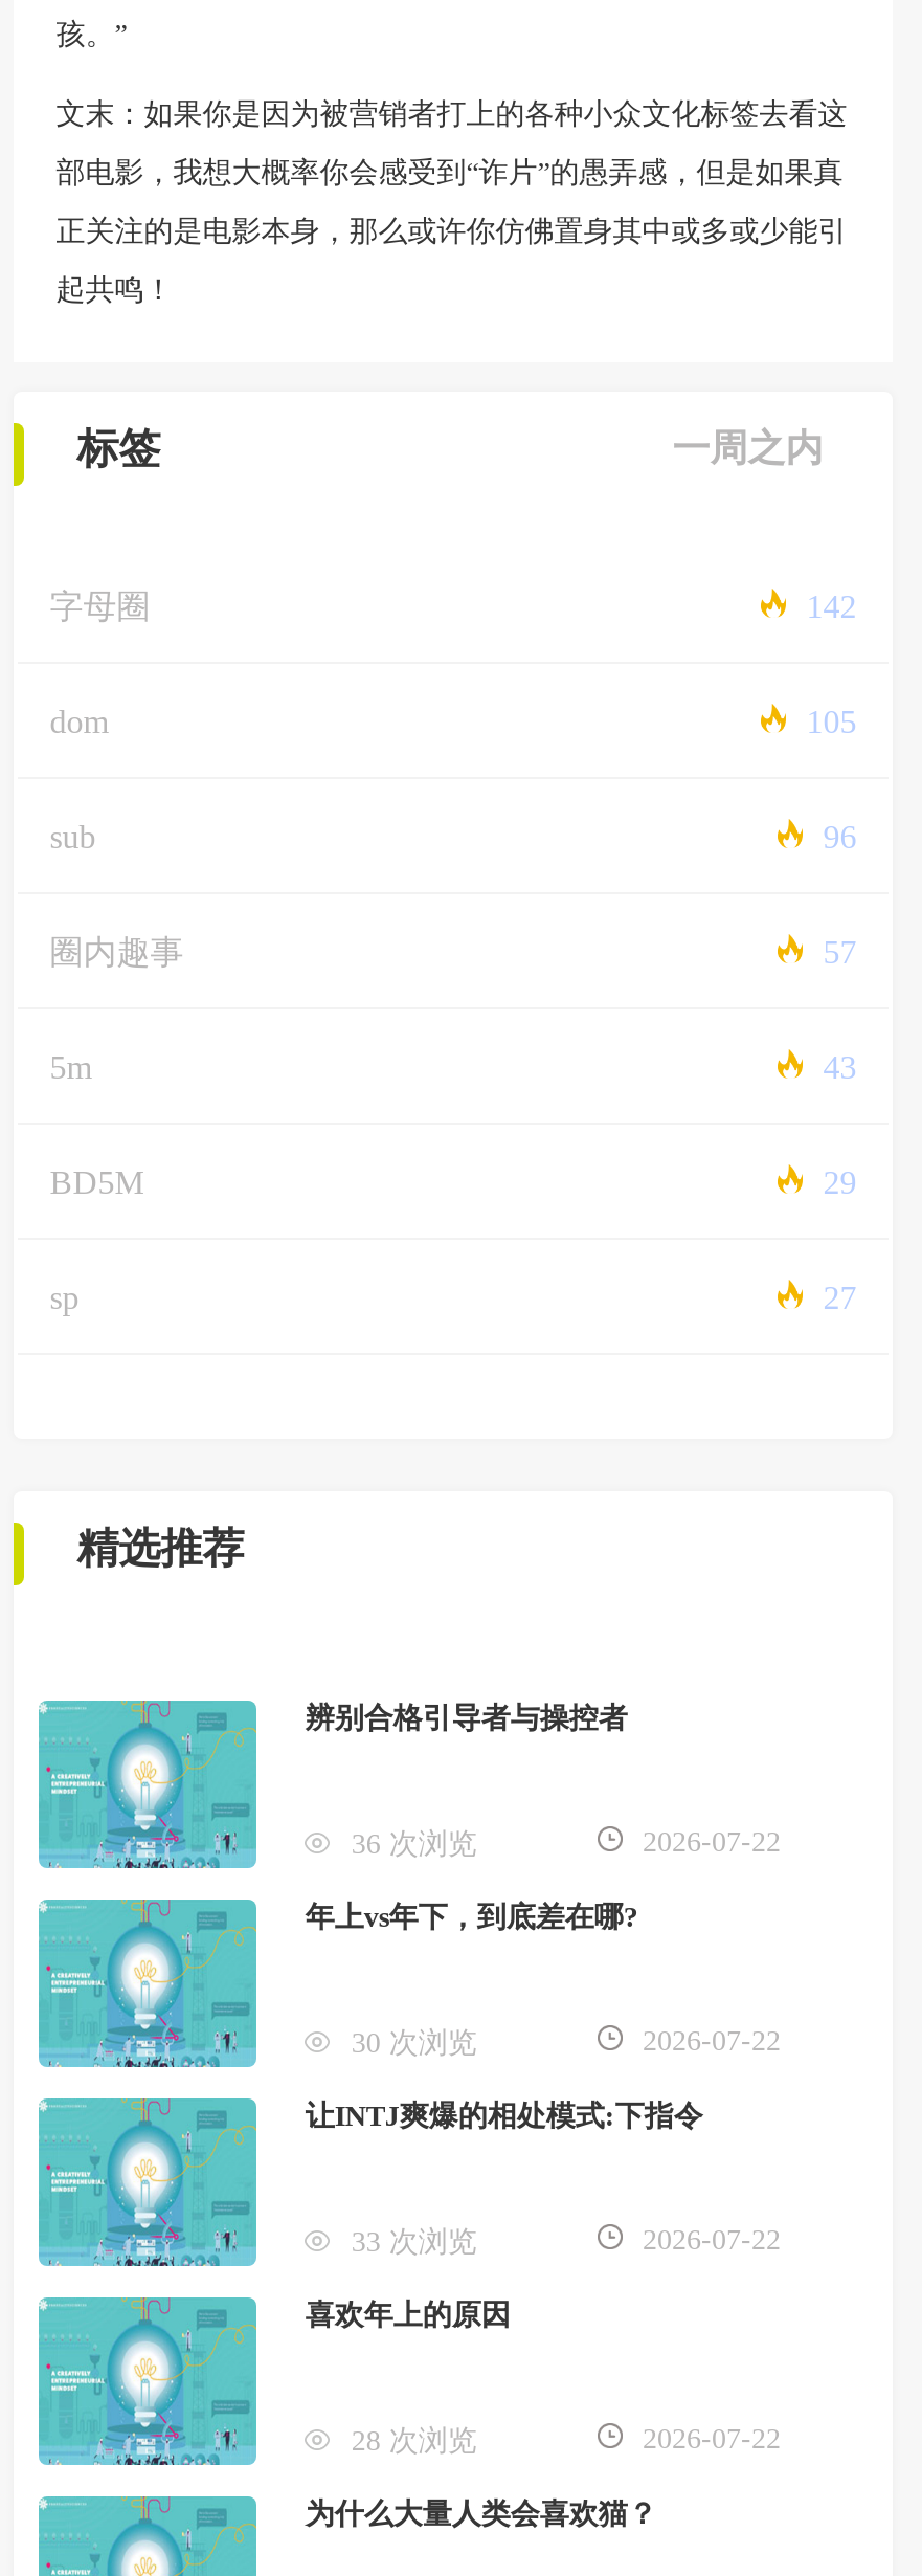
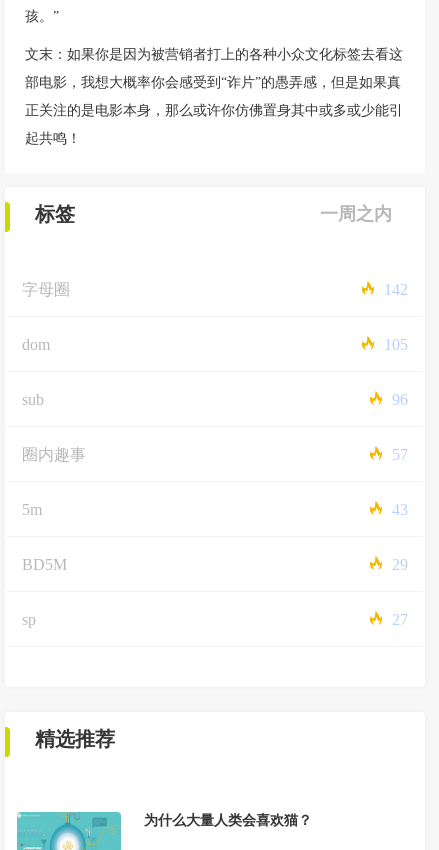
- 辨别合格引导者与操控者

- [image]
- 36 次浏览
- 2026-07-22
- 年上vs年下，到底差在哪?

- [image]
- 30 次浏览
- 2026-07-22
- 让INTJ爽爆的相处模式:下指令

- [image]
- 33 次浏览
- 2026-07-22
- 喜欢年上的原因

- [image]

- 28 次浏览
- 2026-07-22
